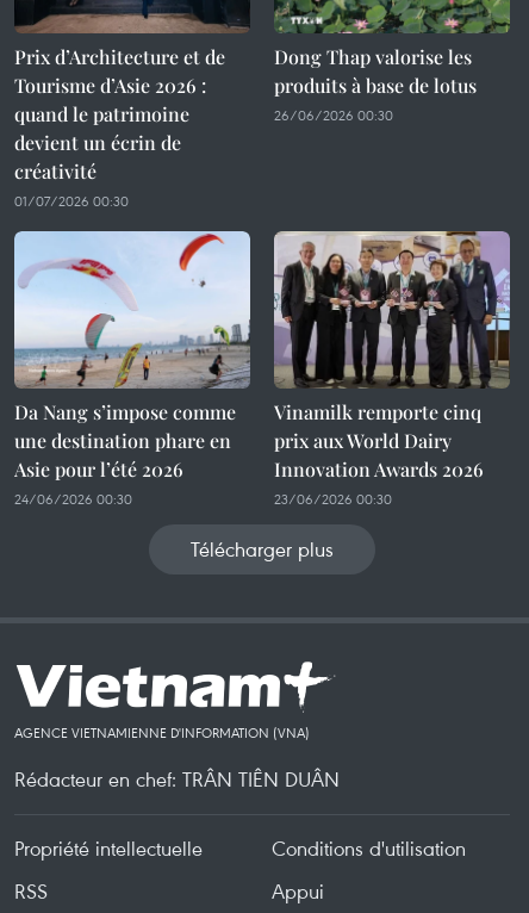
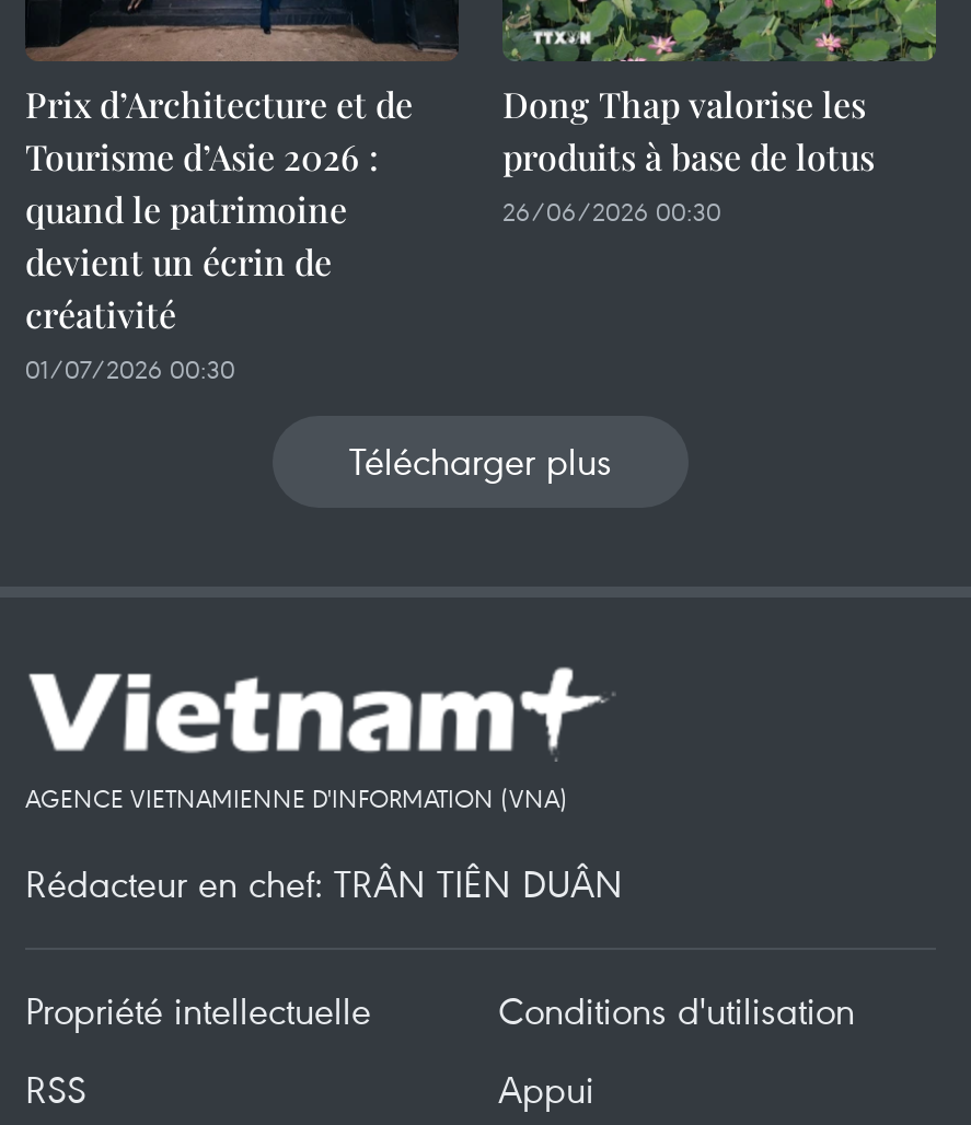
- [image]
- Da Nang s’impose comme
- une destination phare en
- Asie pour l’été 2026
- 24/06/2026 00:30

- [image]
- Vinamilk remporte cinq
- prix aux World Dairy
- Innovation Awards 2026
- 23/06/2026 00:30
